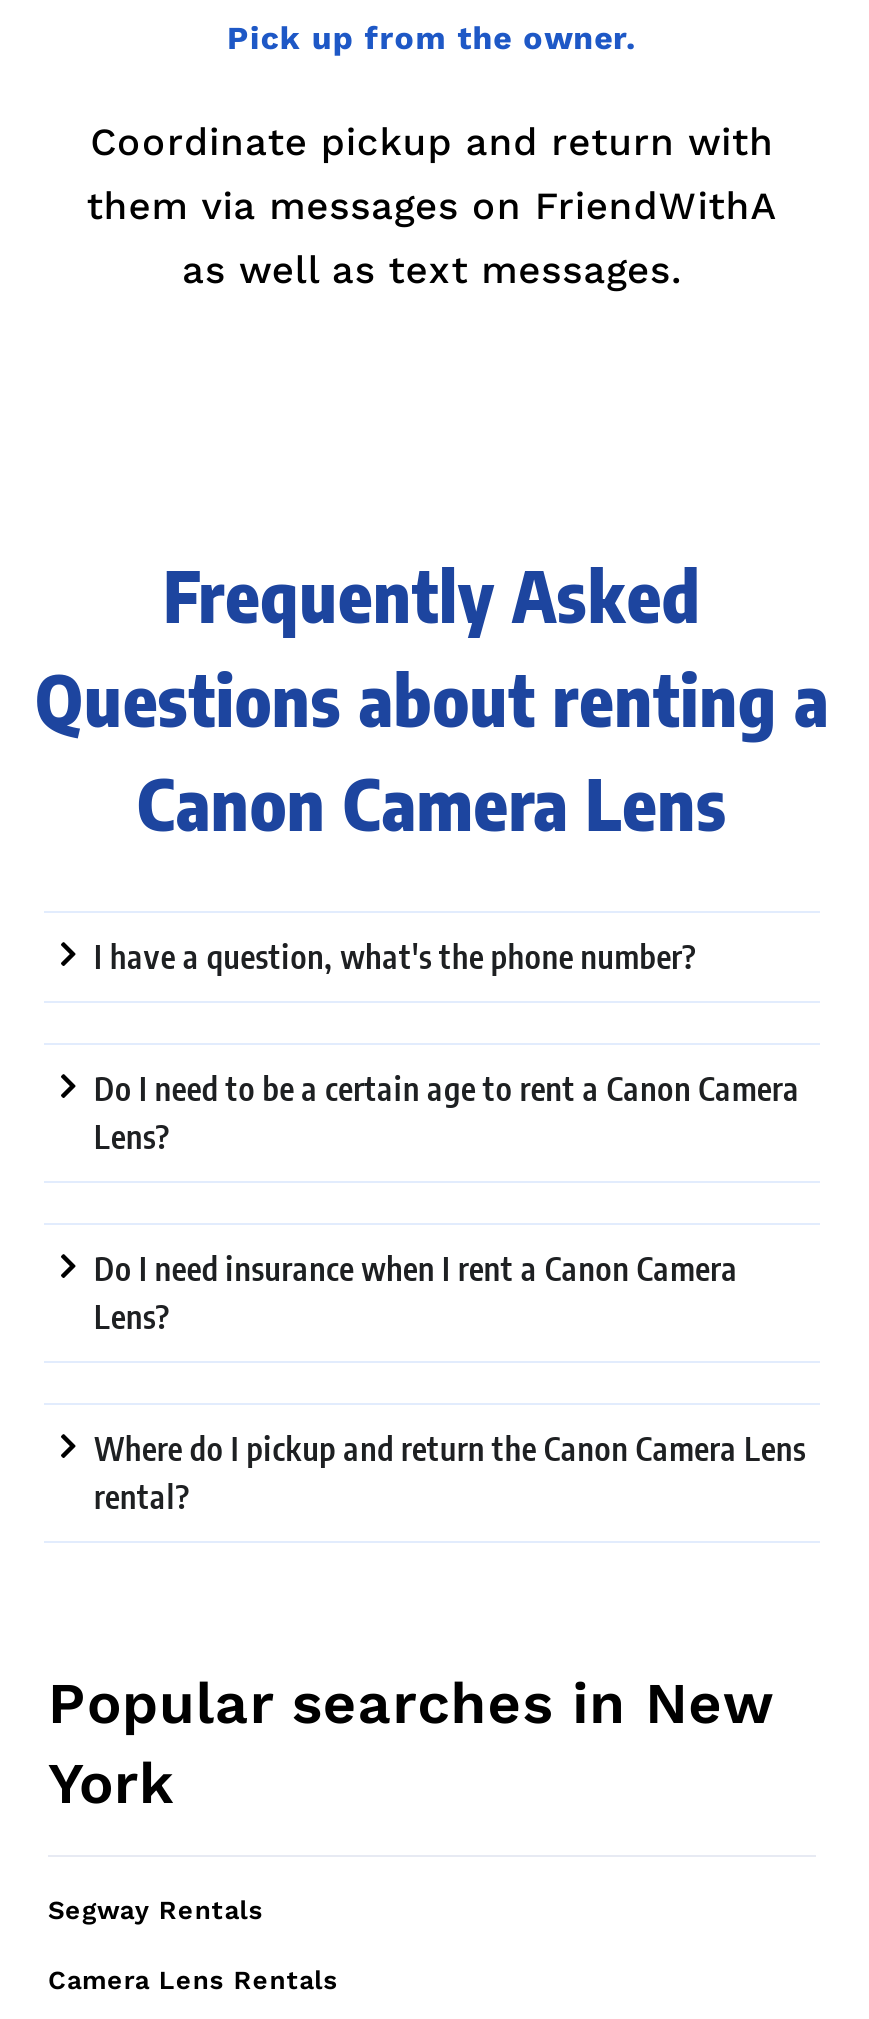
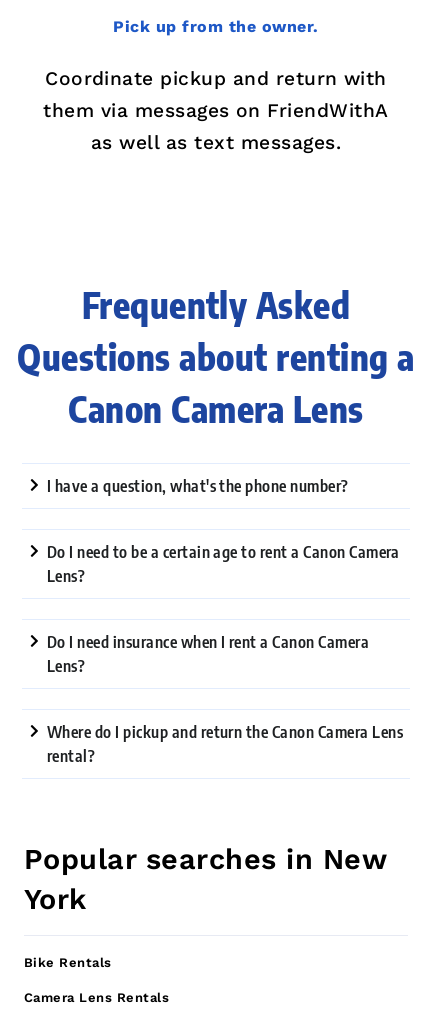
- Segway Rentals
+ Bike Rentals
